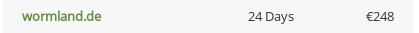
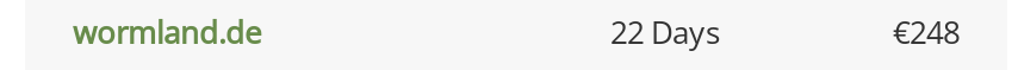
- 24 Days
+ 22 Days
